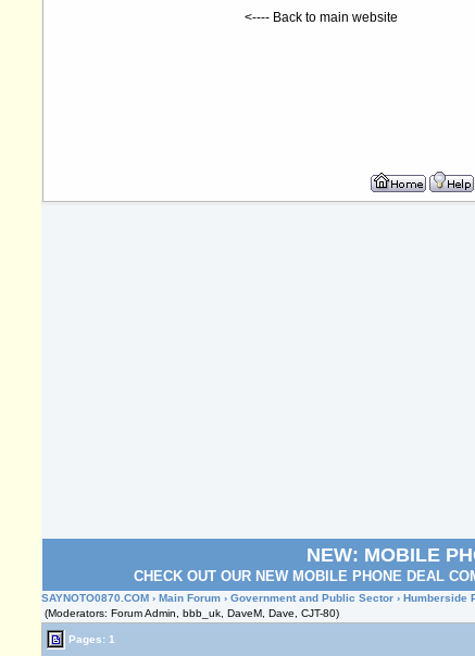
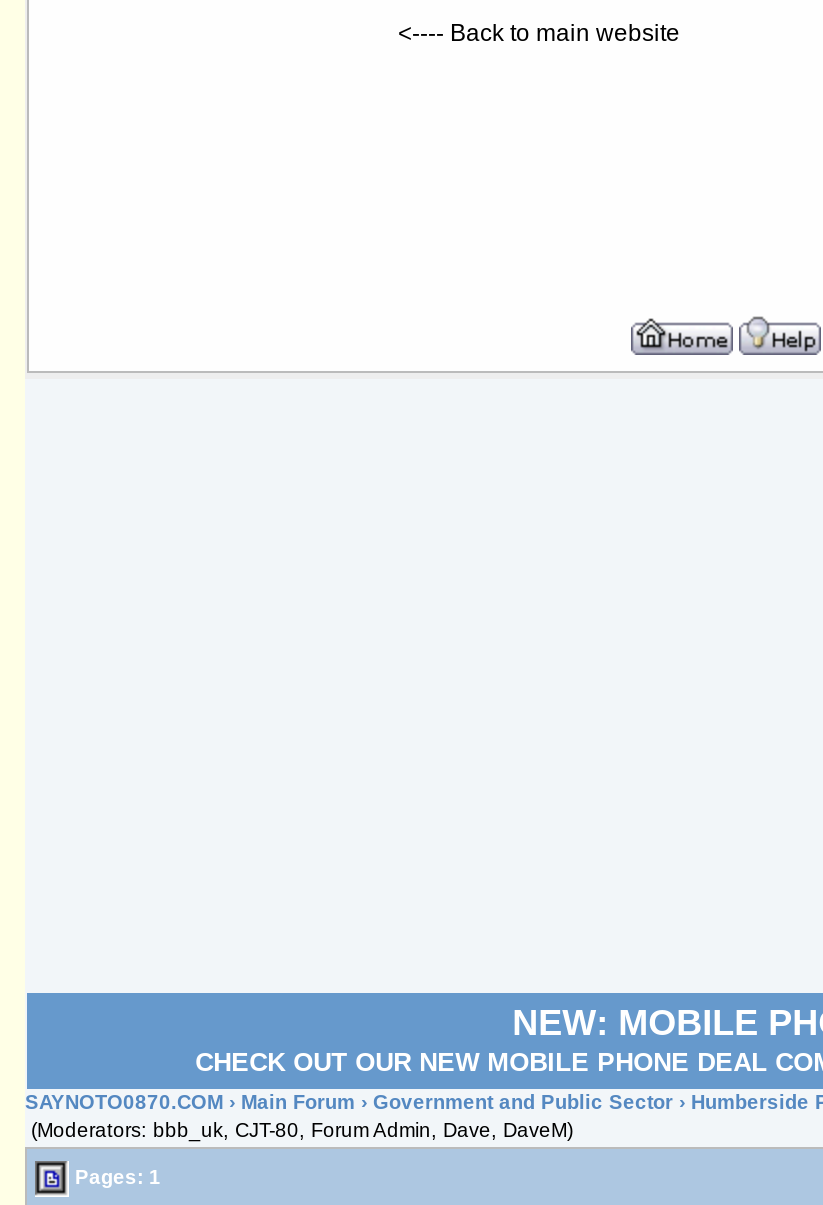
- (Moderators: Forum Admin, bbb_uk, DaveM, Dave, CJT-80)
+ (Moderators: bbb_uk, CJT-80, Forum Admin, Dave, DaveM)
